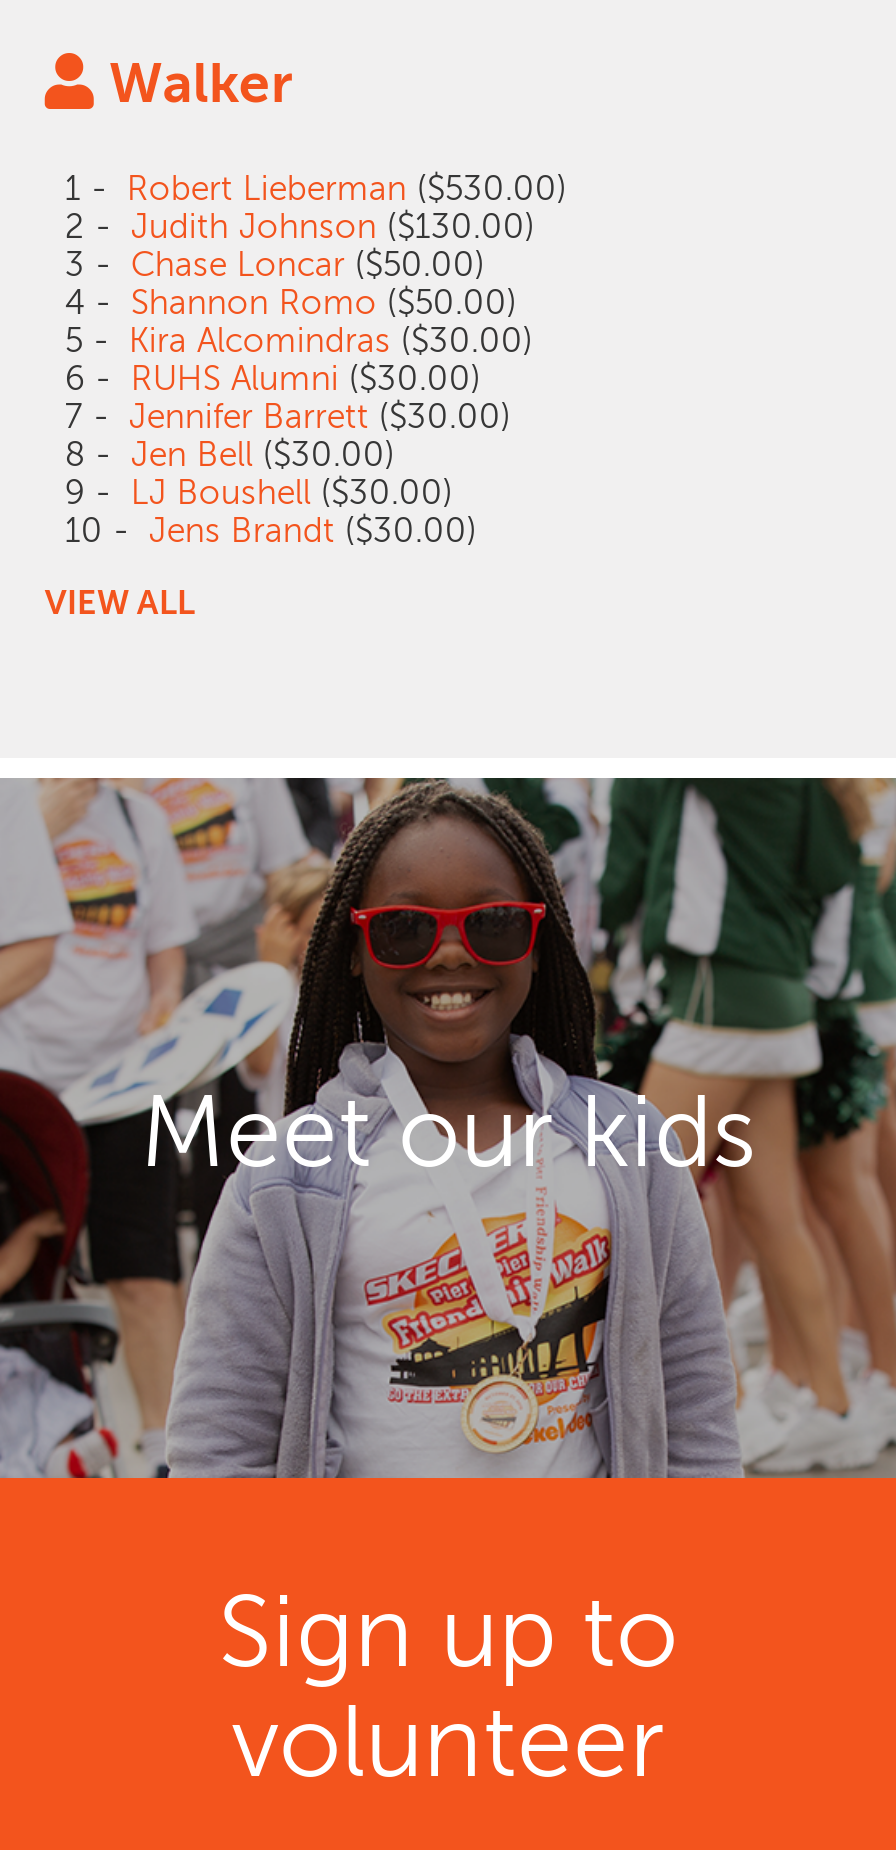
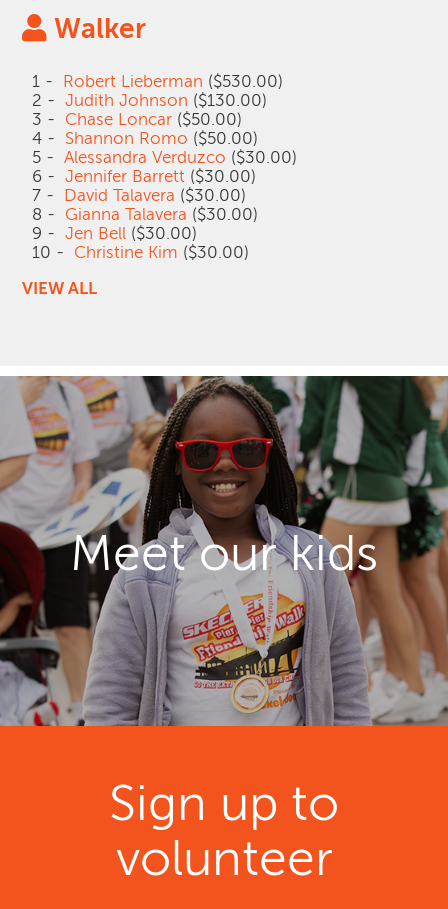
- 5 - Kira Alcomindras ($30.00)
- 6 - RUHS Alumni ($30.00)
- 7 - Jennifer Barrett ($30.00)
- 8 - Jen Bell ($30.00)
- 9 - LJ Boushell ($30.00)
- 10 - Jens Brandt ($30.00)
+ 5 - Alessandra Verduzco ($30.00)
+ 6 - Jennifer Barrett ($30.00)
+ 7 - David Talavera ($30.00)
+ 8 - Gianna Talavera ($30.00)
+ 9 - Jen Bell ($30.00)
+ 10 - Christine Kim ($30.00)
